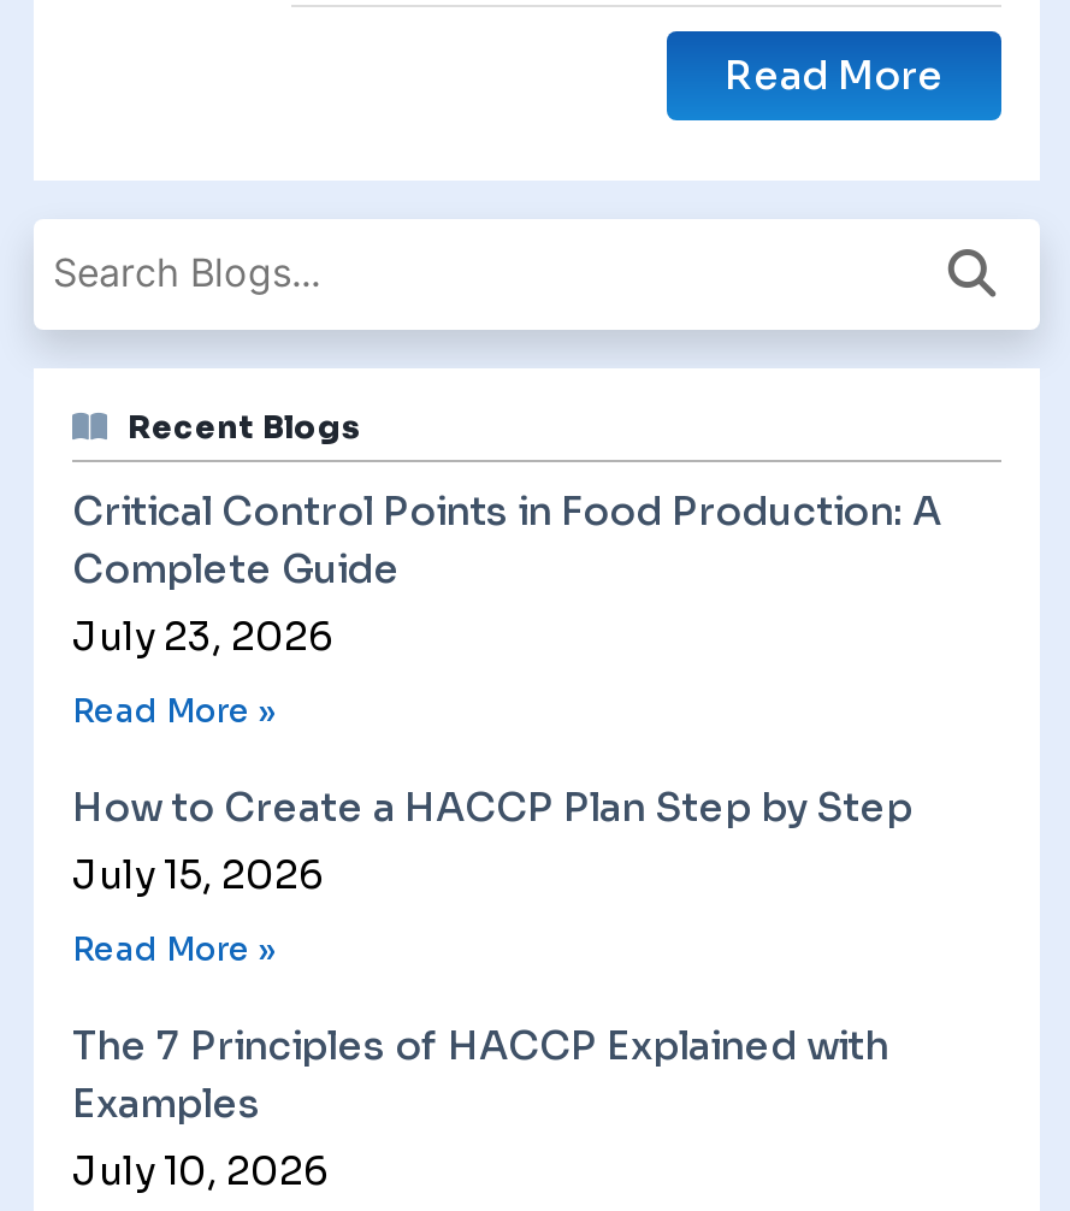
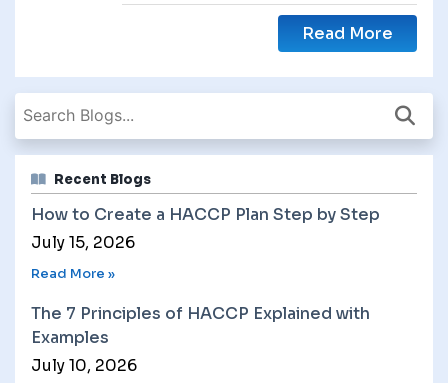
- Critical Control Points in Food Production: A
- Complete Guide
- July 23, 2026
- Read More »
